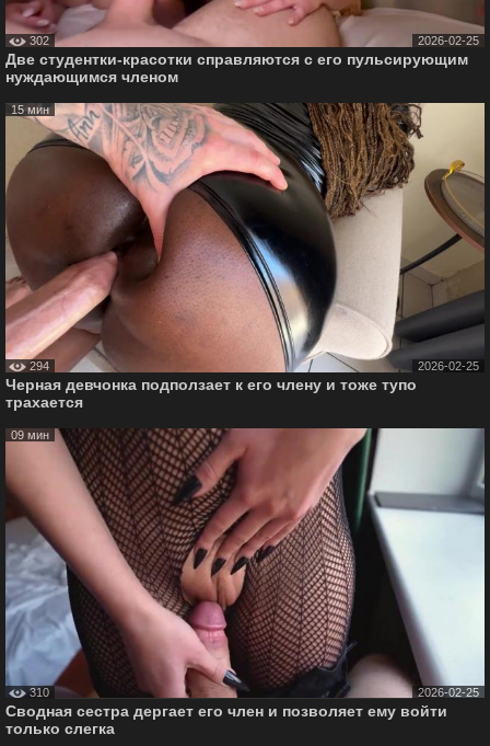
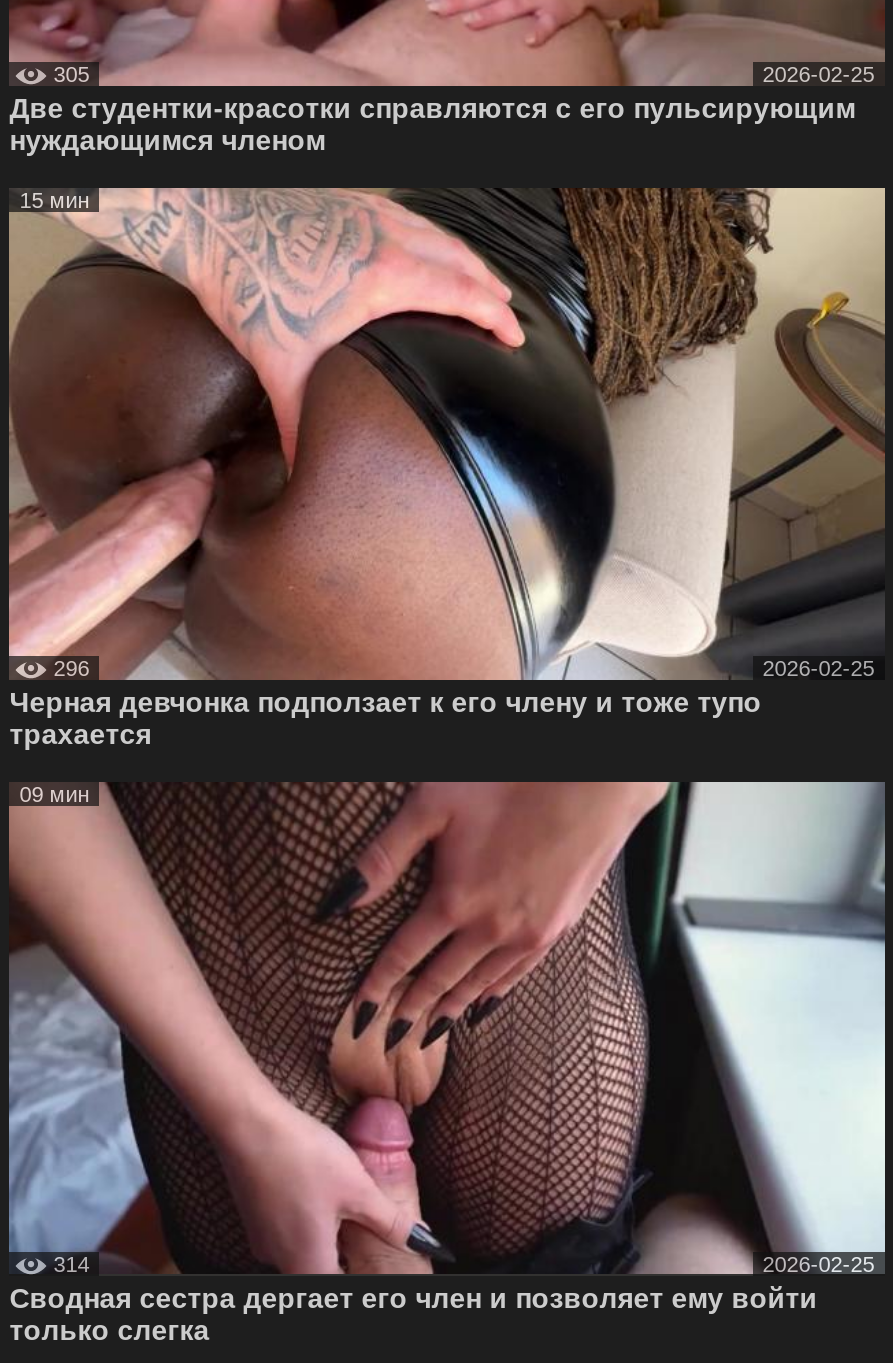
- 302
+ 305

- 294
+ 296

- 310
+ 314
